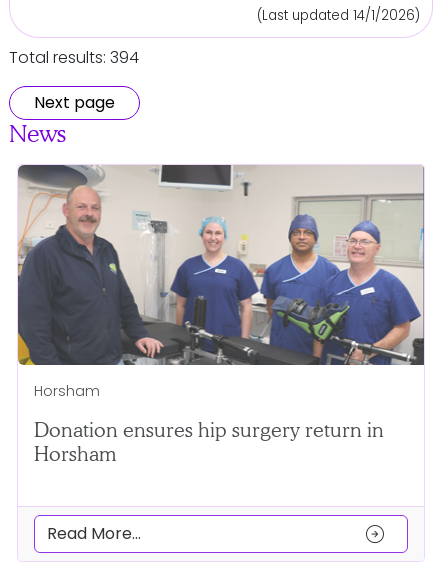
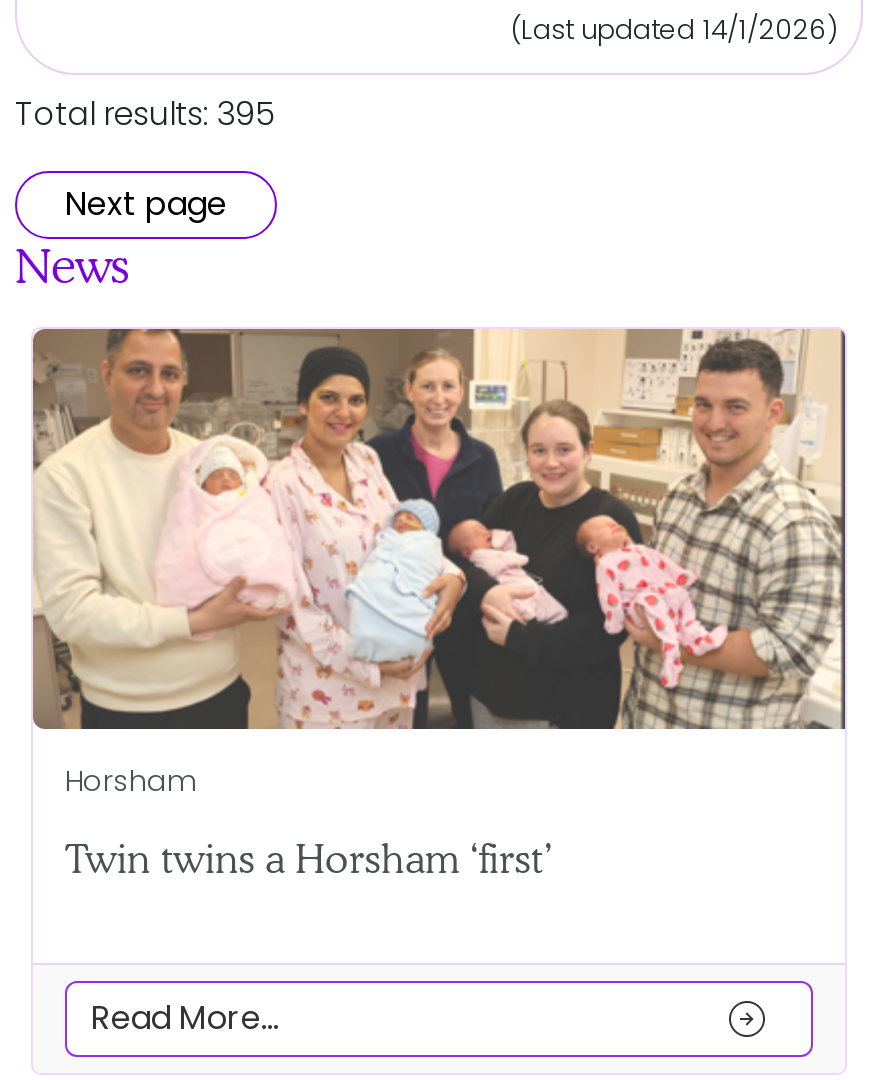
- Total results: 394
+ Total results: 395

- [image]
+ [image]

- Donation ensures hip surgery return in
- Horsham
+ Twin twins a Horsham ‘first’
